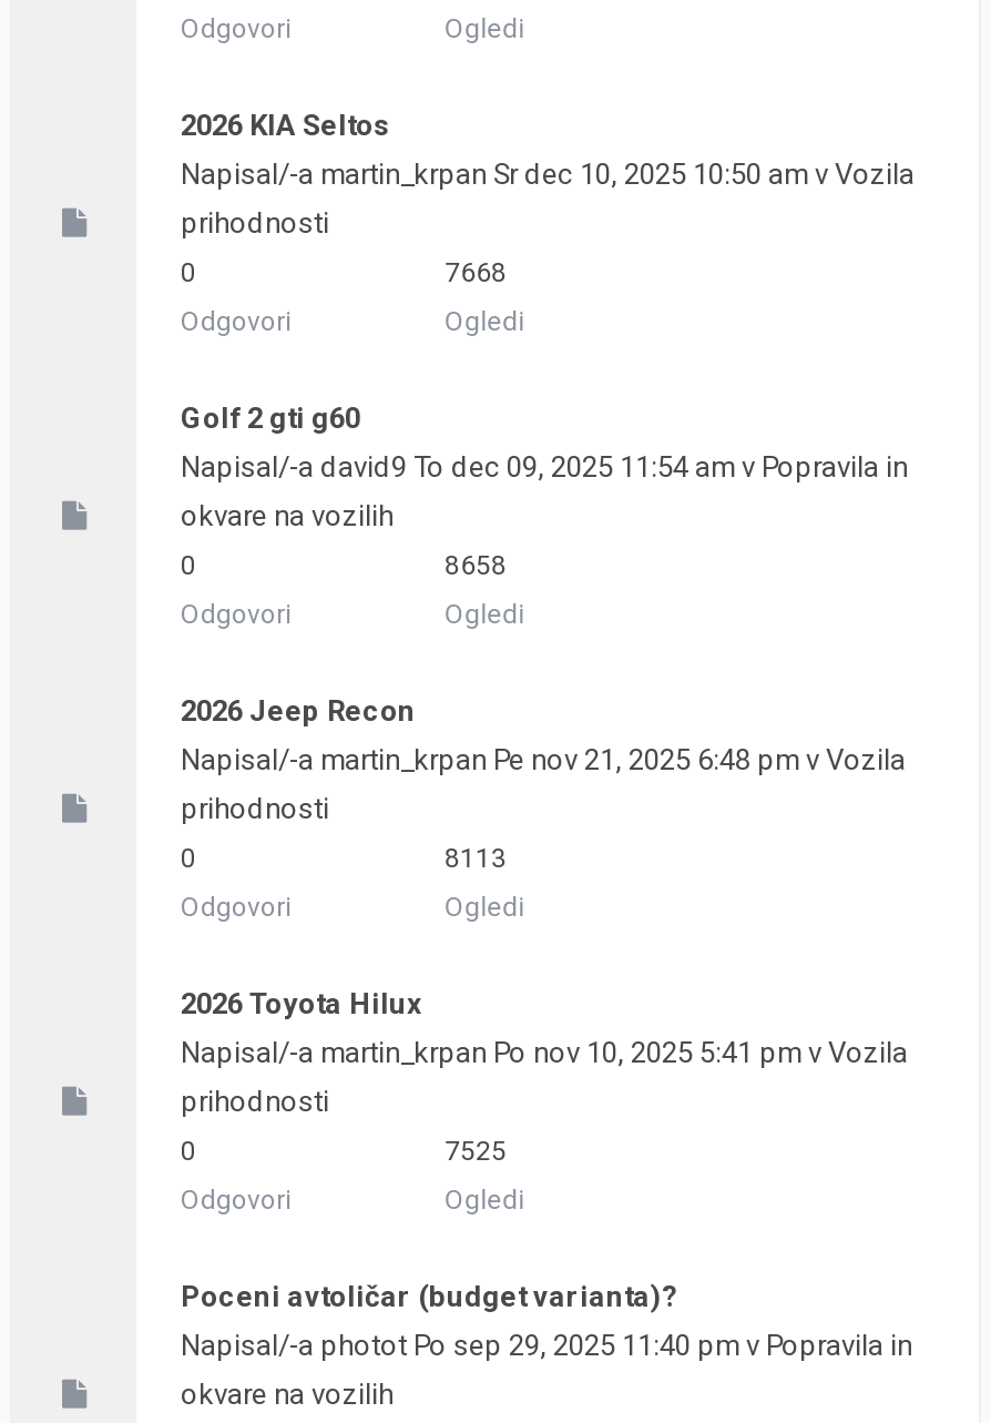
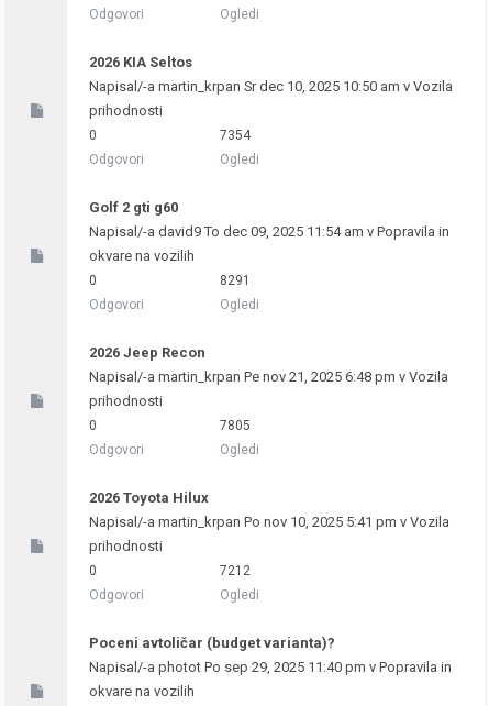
- 7668
+ 7354

- 8658
+ 8291

- 8113
+ 7805

- 7525
+ 7212
